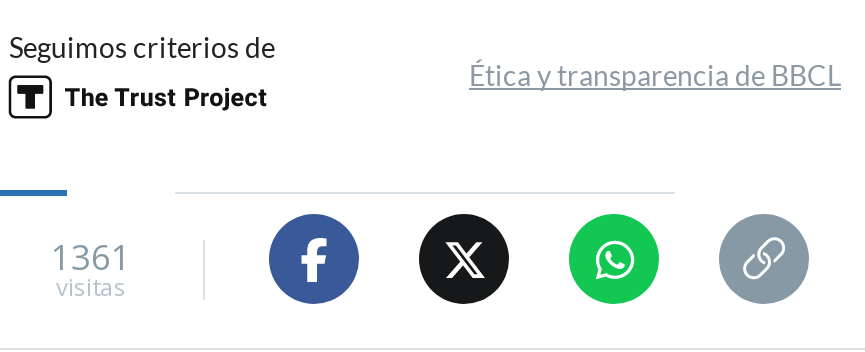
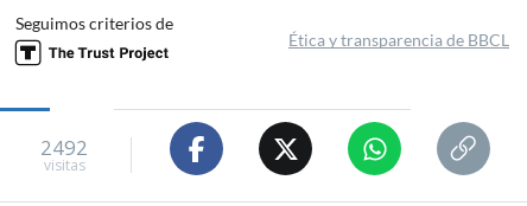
- 1361
+ 2492
